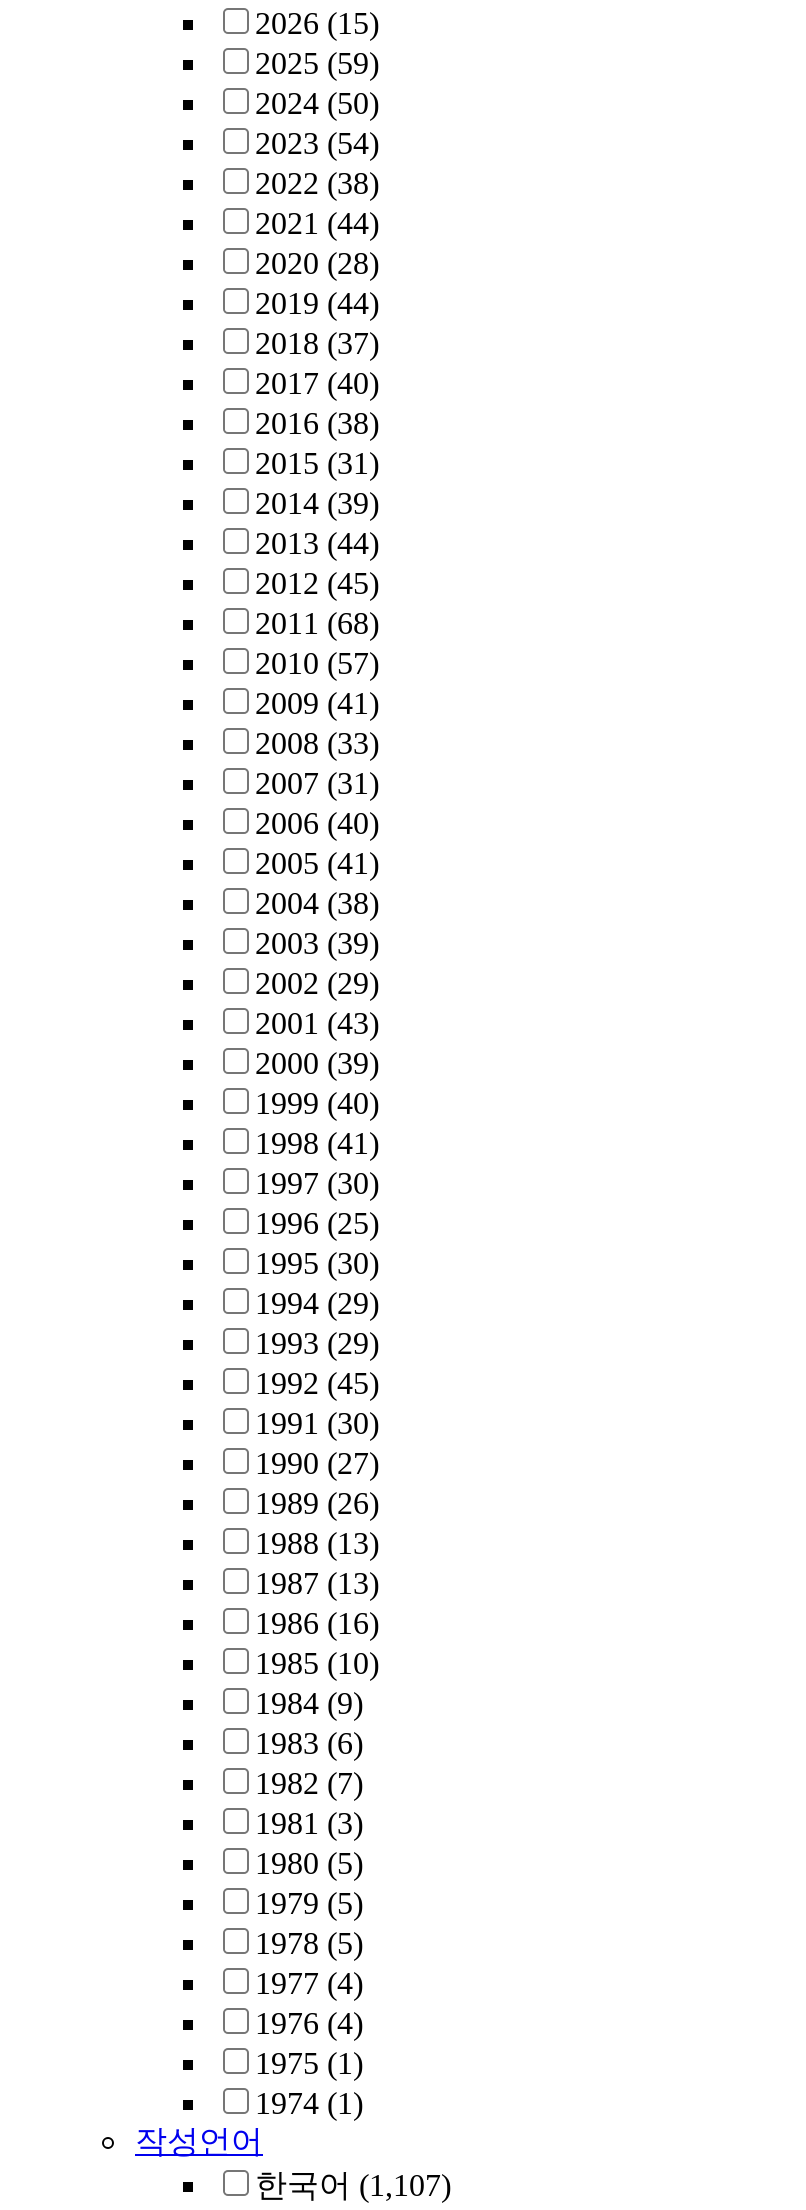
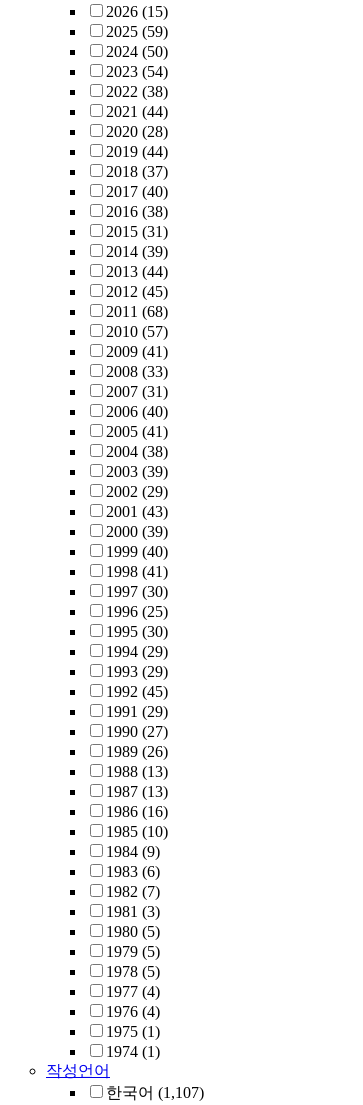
- 1991 (30)
+ 1991 (29)
